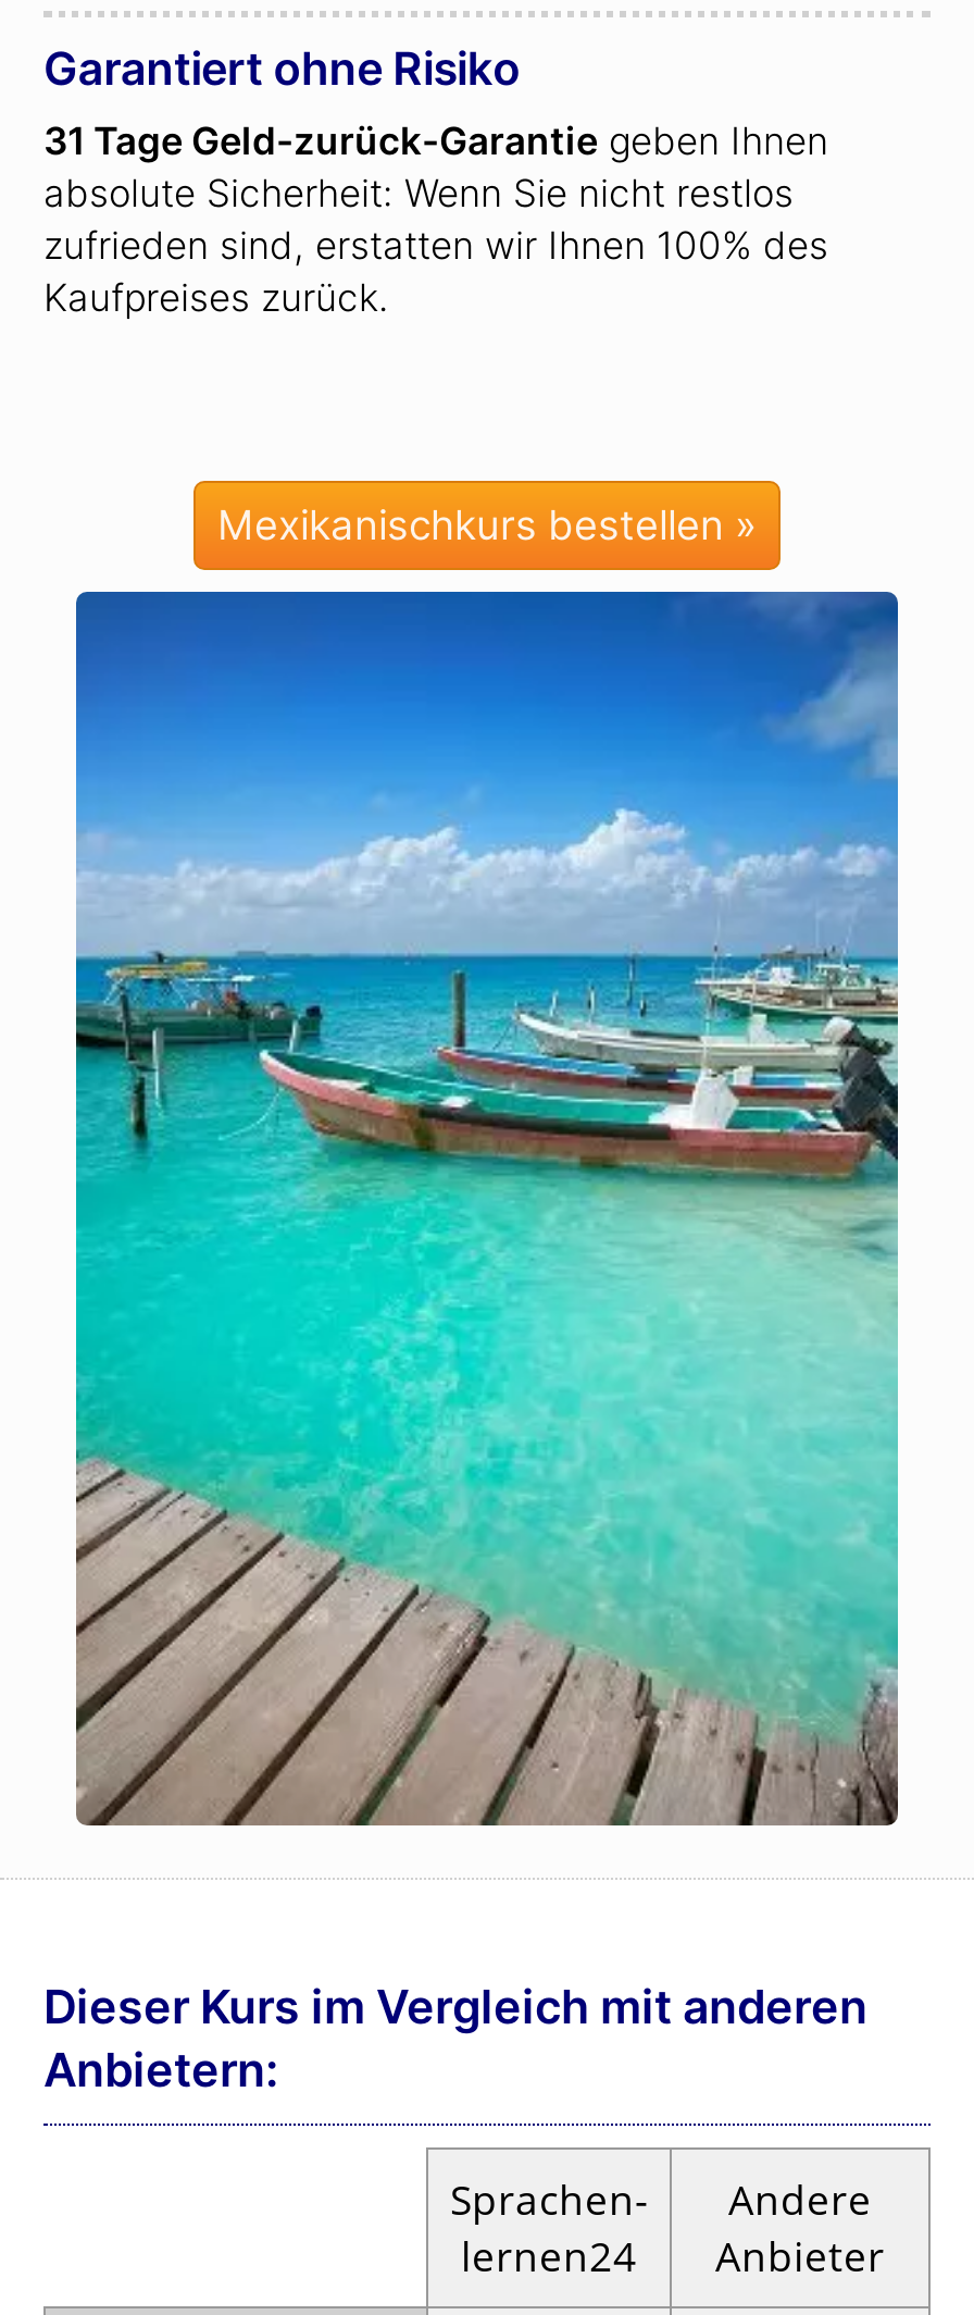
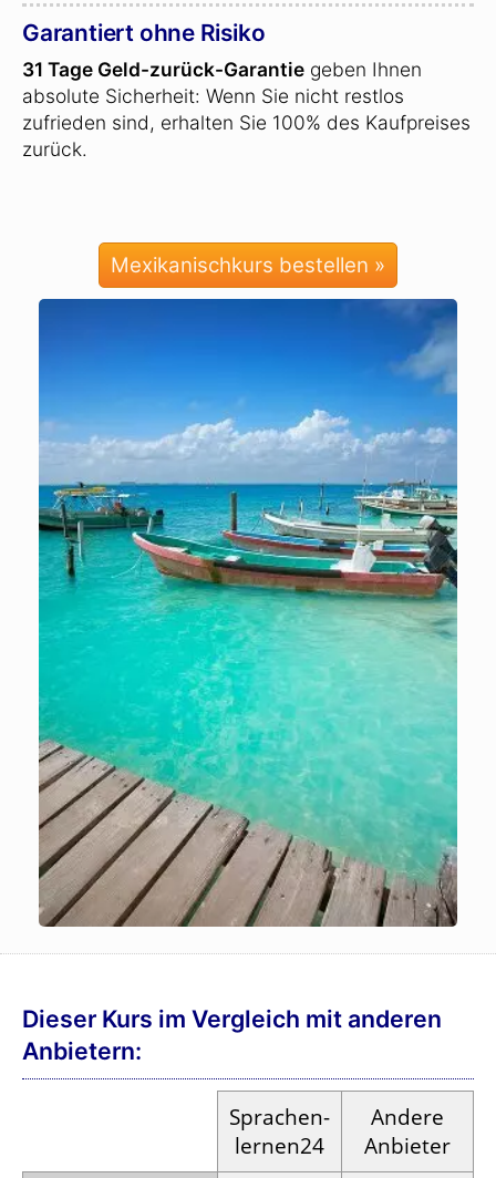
- zufrieden sind, erstatten wir Ihnen 100% des
- Kaufpreises zurück.
+ zufrieden sind, erhalten Sie 100% des Kaufpreises
+ zurück.
